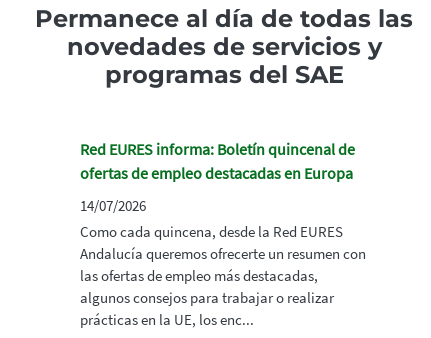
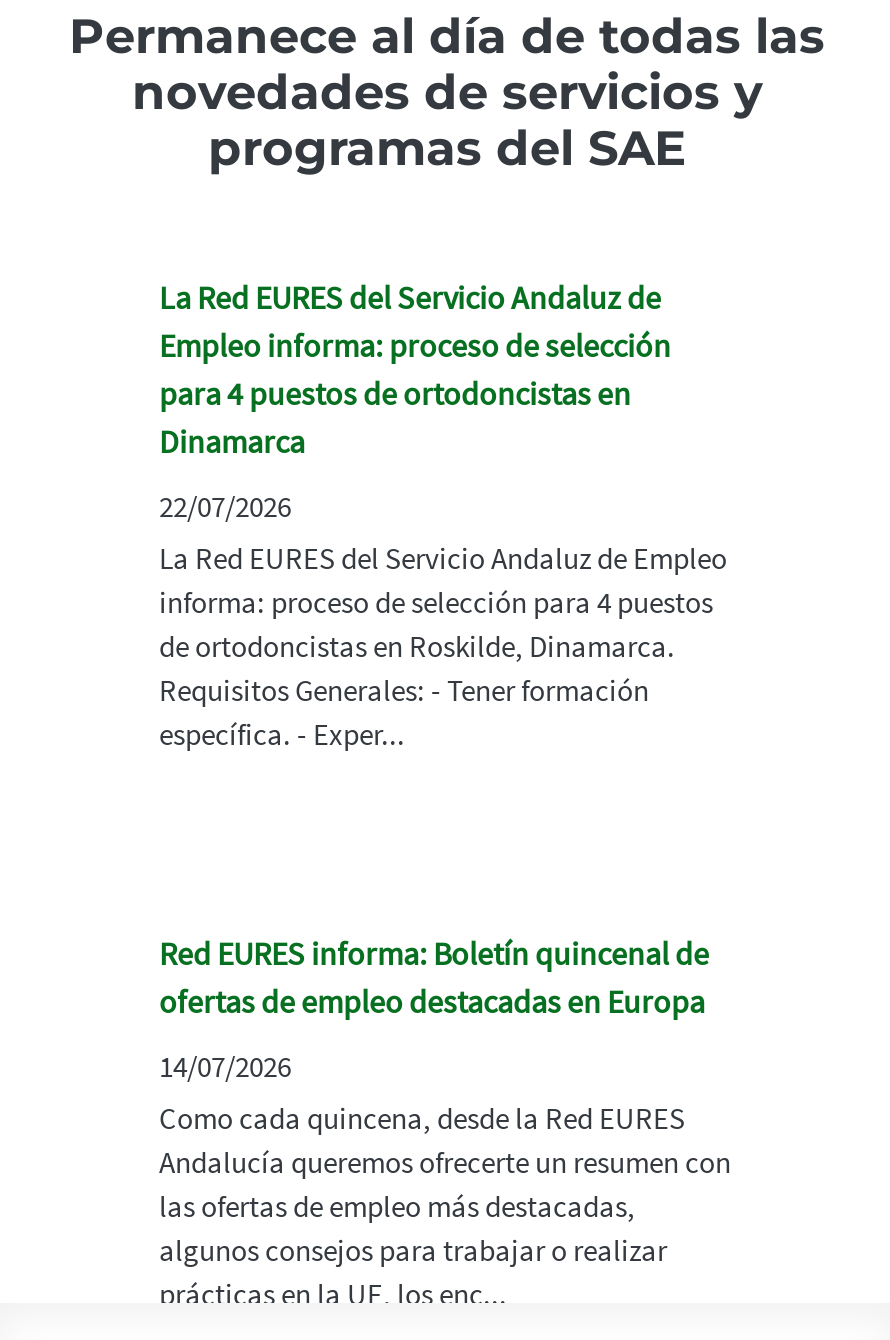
+ La Red EURES del Servicio Andaluz de
+ Empleo informa: proceso de selección
+ para 4 puestos de ortodoncistas en
+ Dinamarca
+ 22/07/2026
+ La Red EURES del Servicio Andaluz de Empleo
+ informa: proceso de selección para 4 puestos
+ de ortodoncistas en Roskilde, Dinamarca.
+ Requisitos Generales: - Tener formación
+ específica. - Exper...
